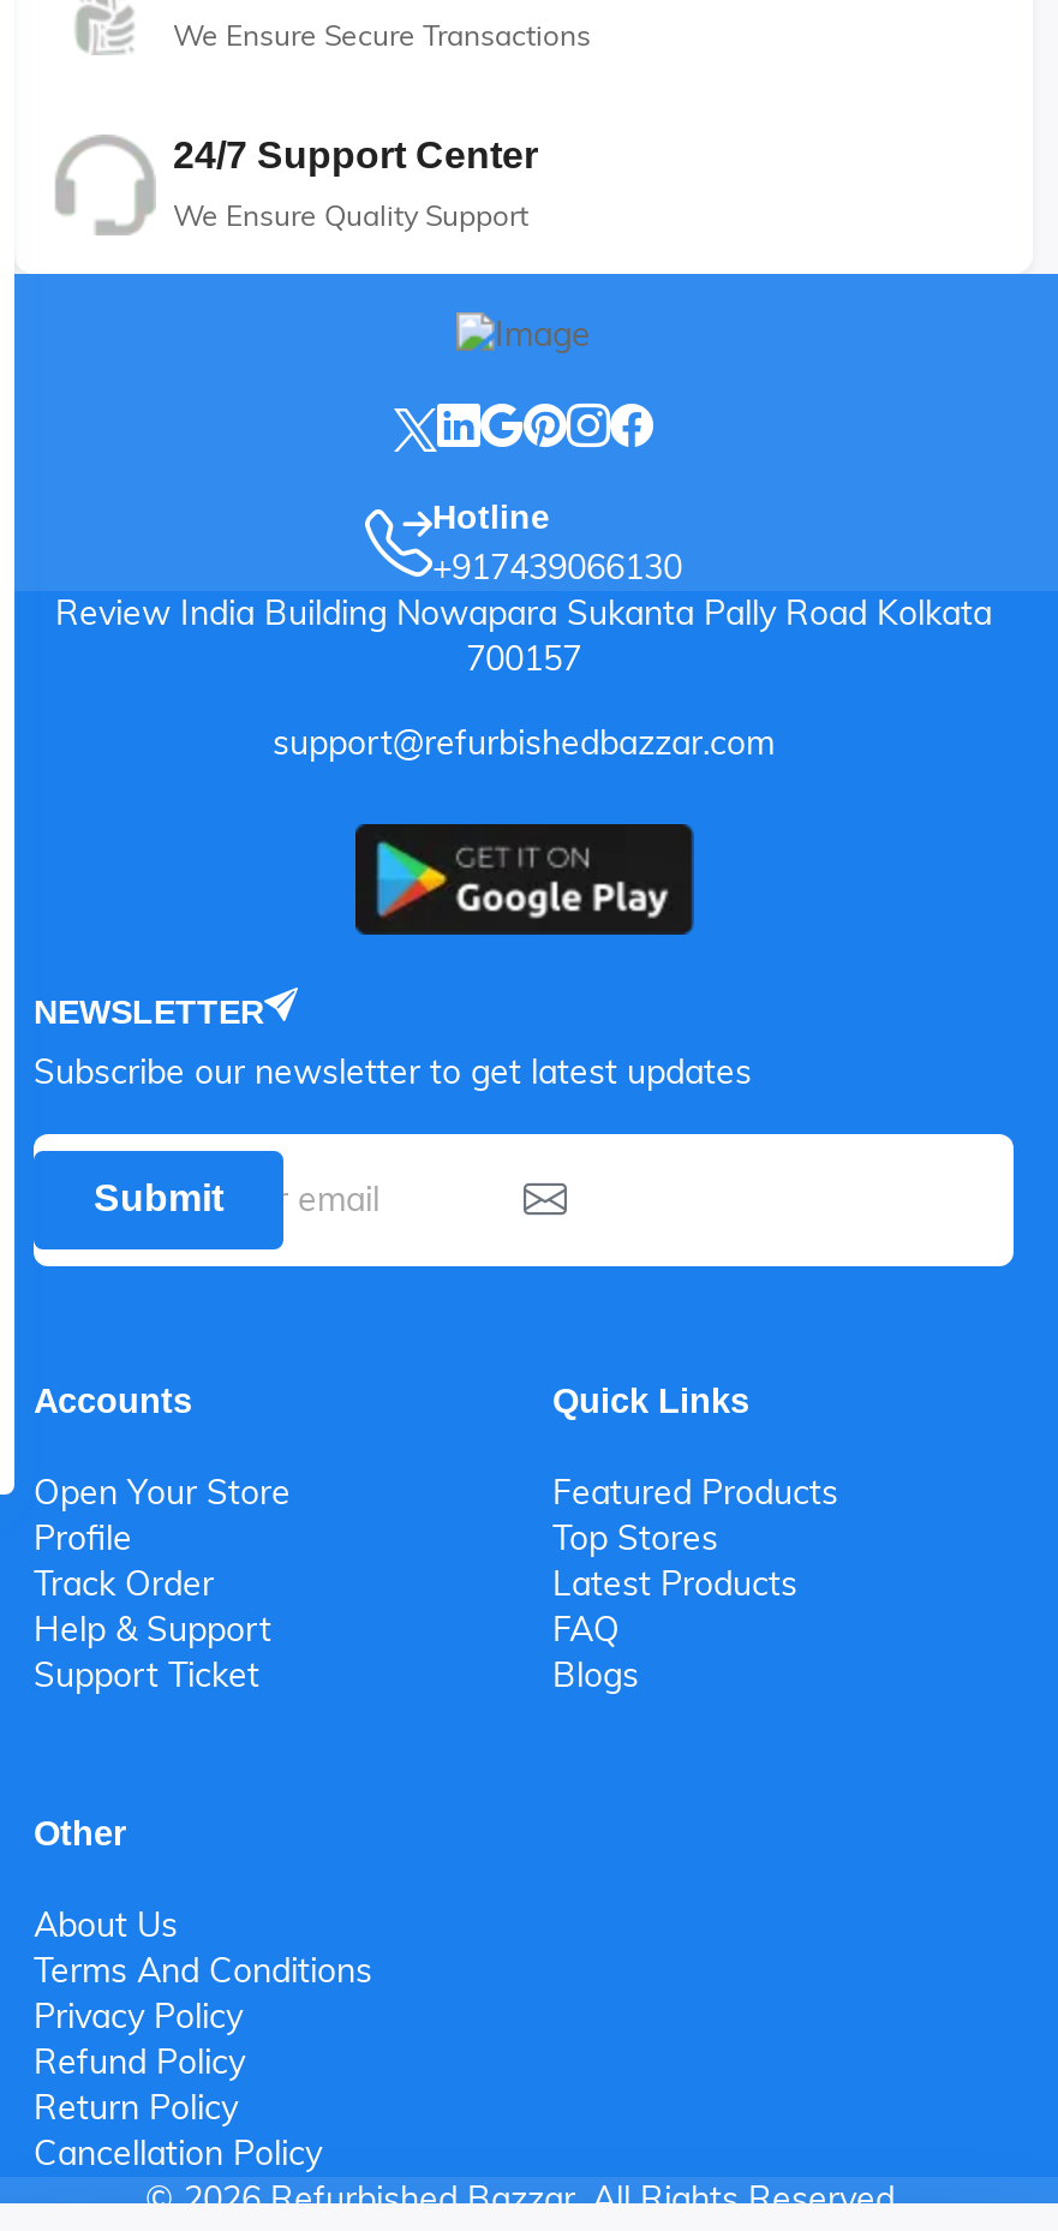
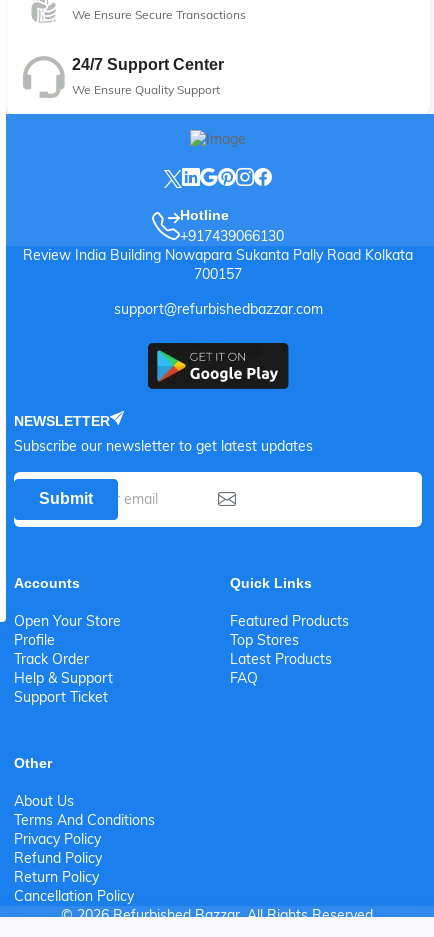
- Blogs
